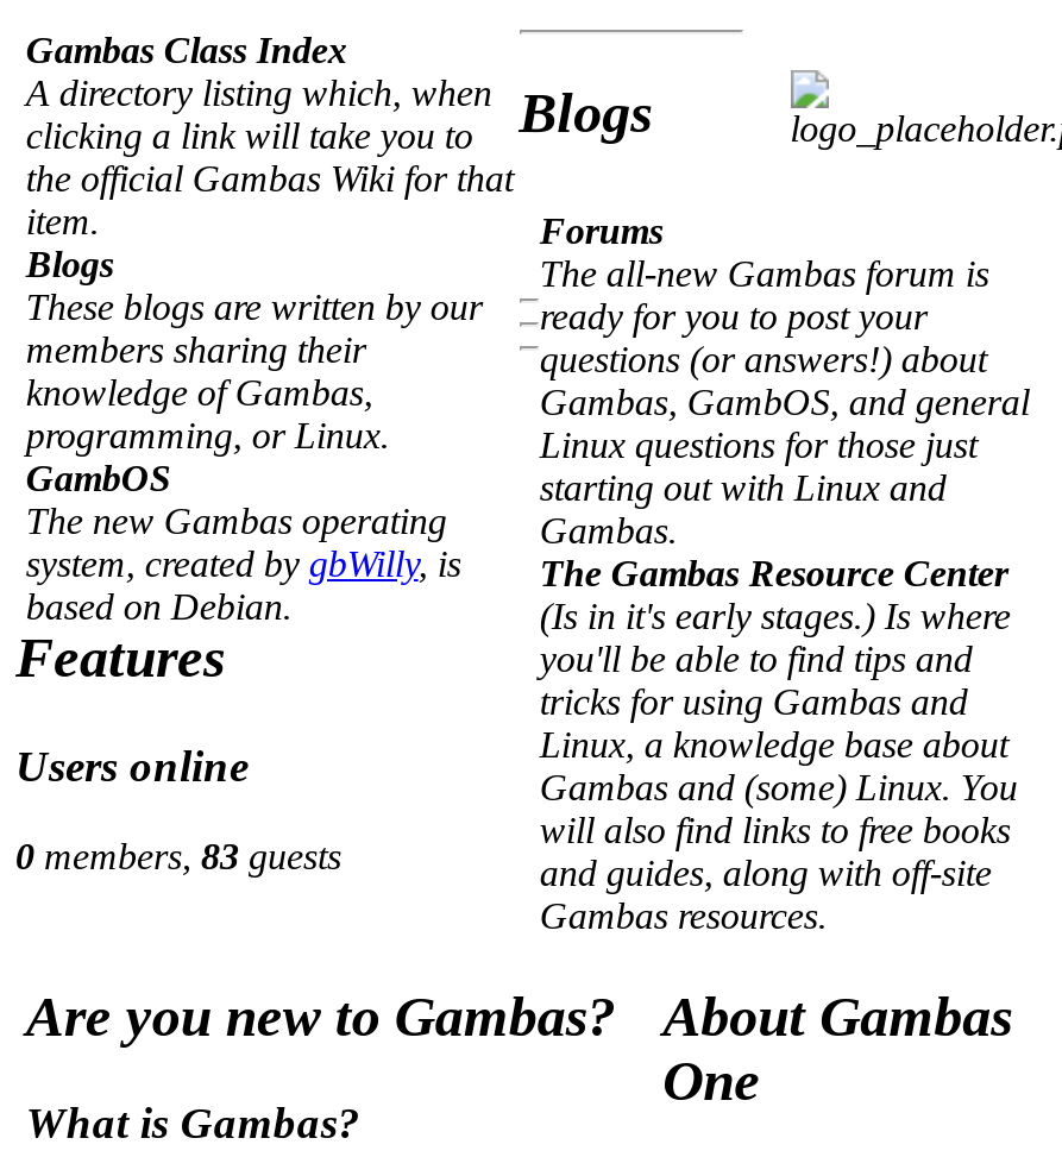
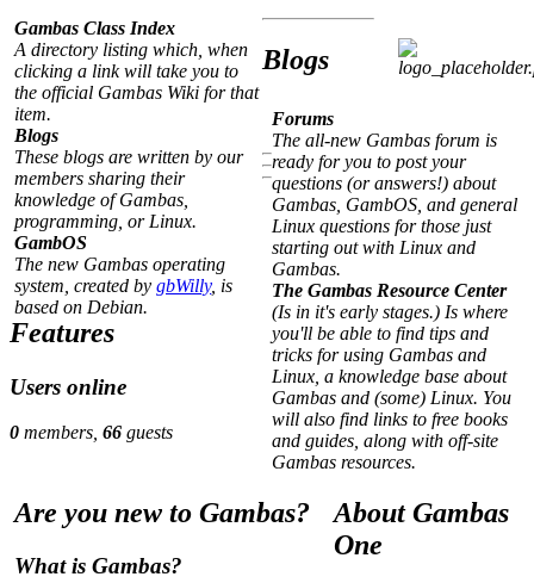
- 0 members, 83 guests
+ 0 members, 66 guests
